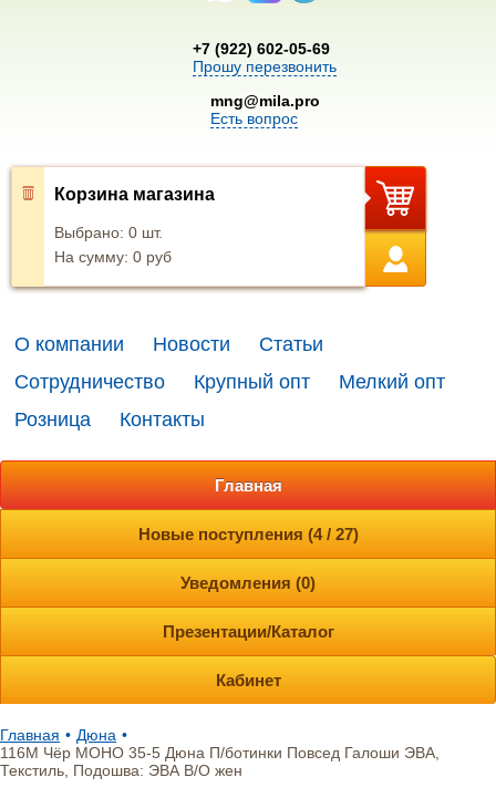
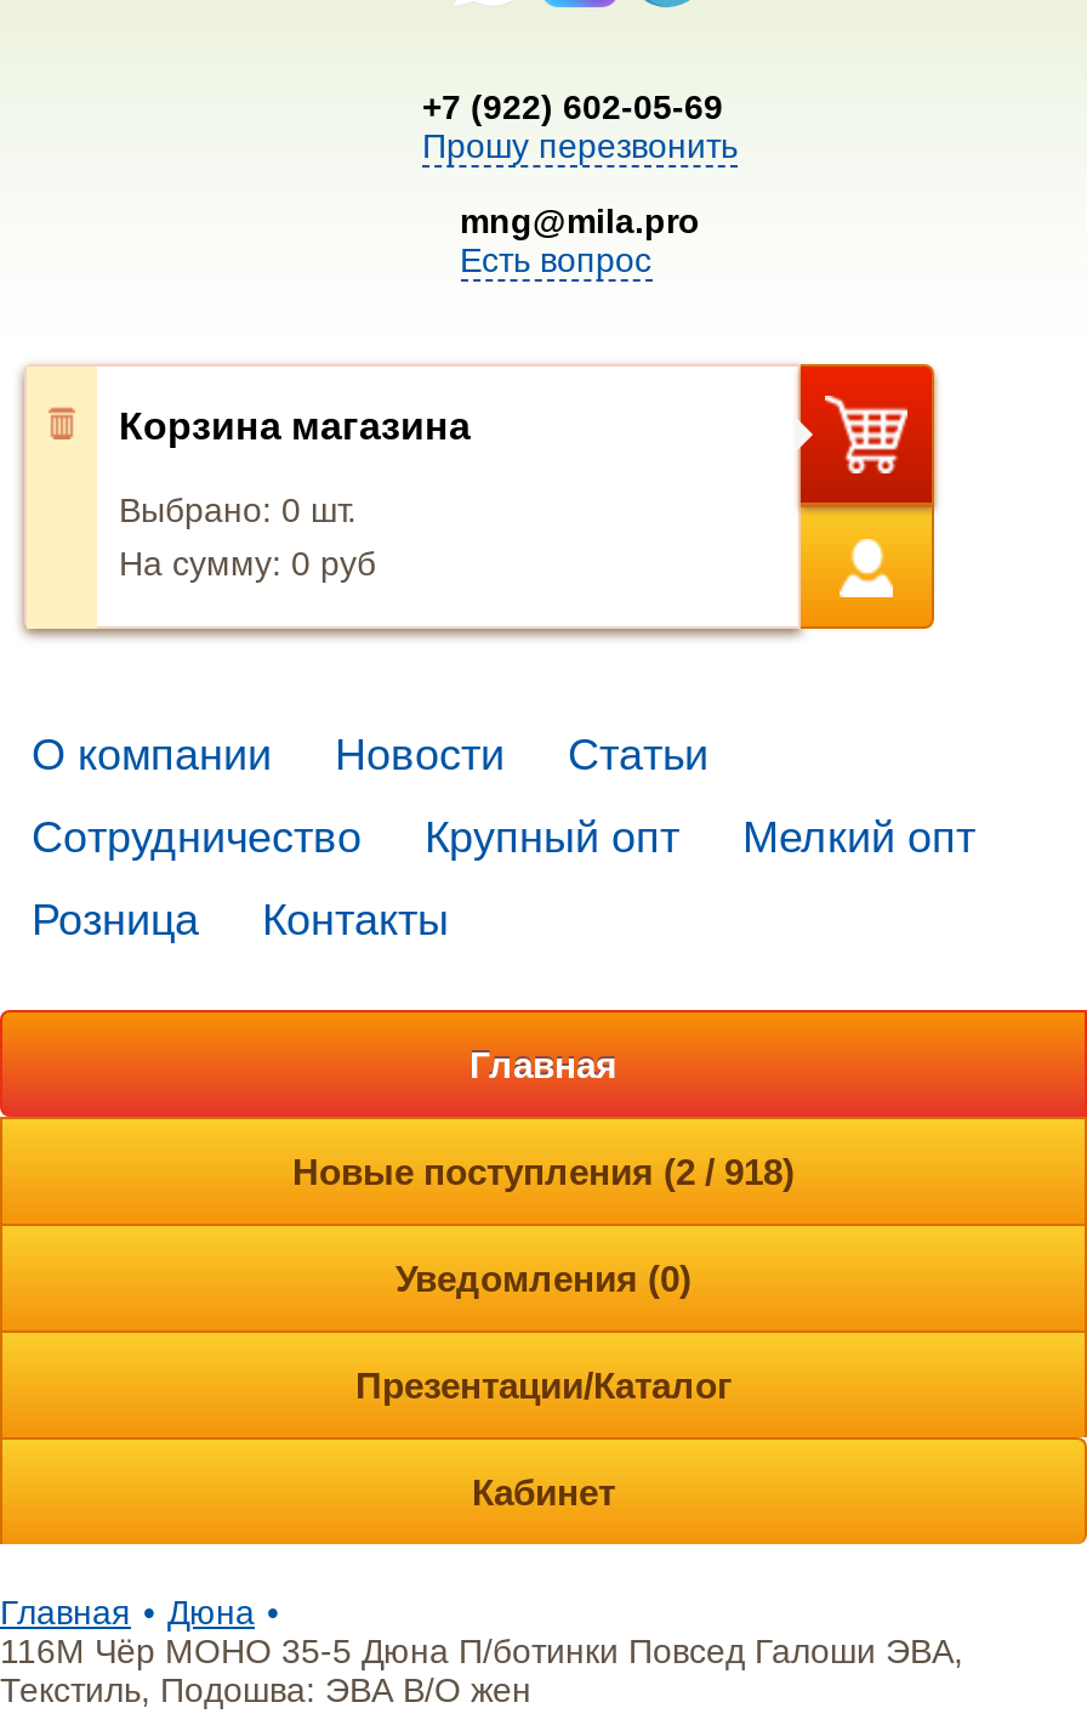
- Новые поступления (4 / 27)
+ Новые поступления (2 / 918)
